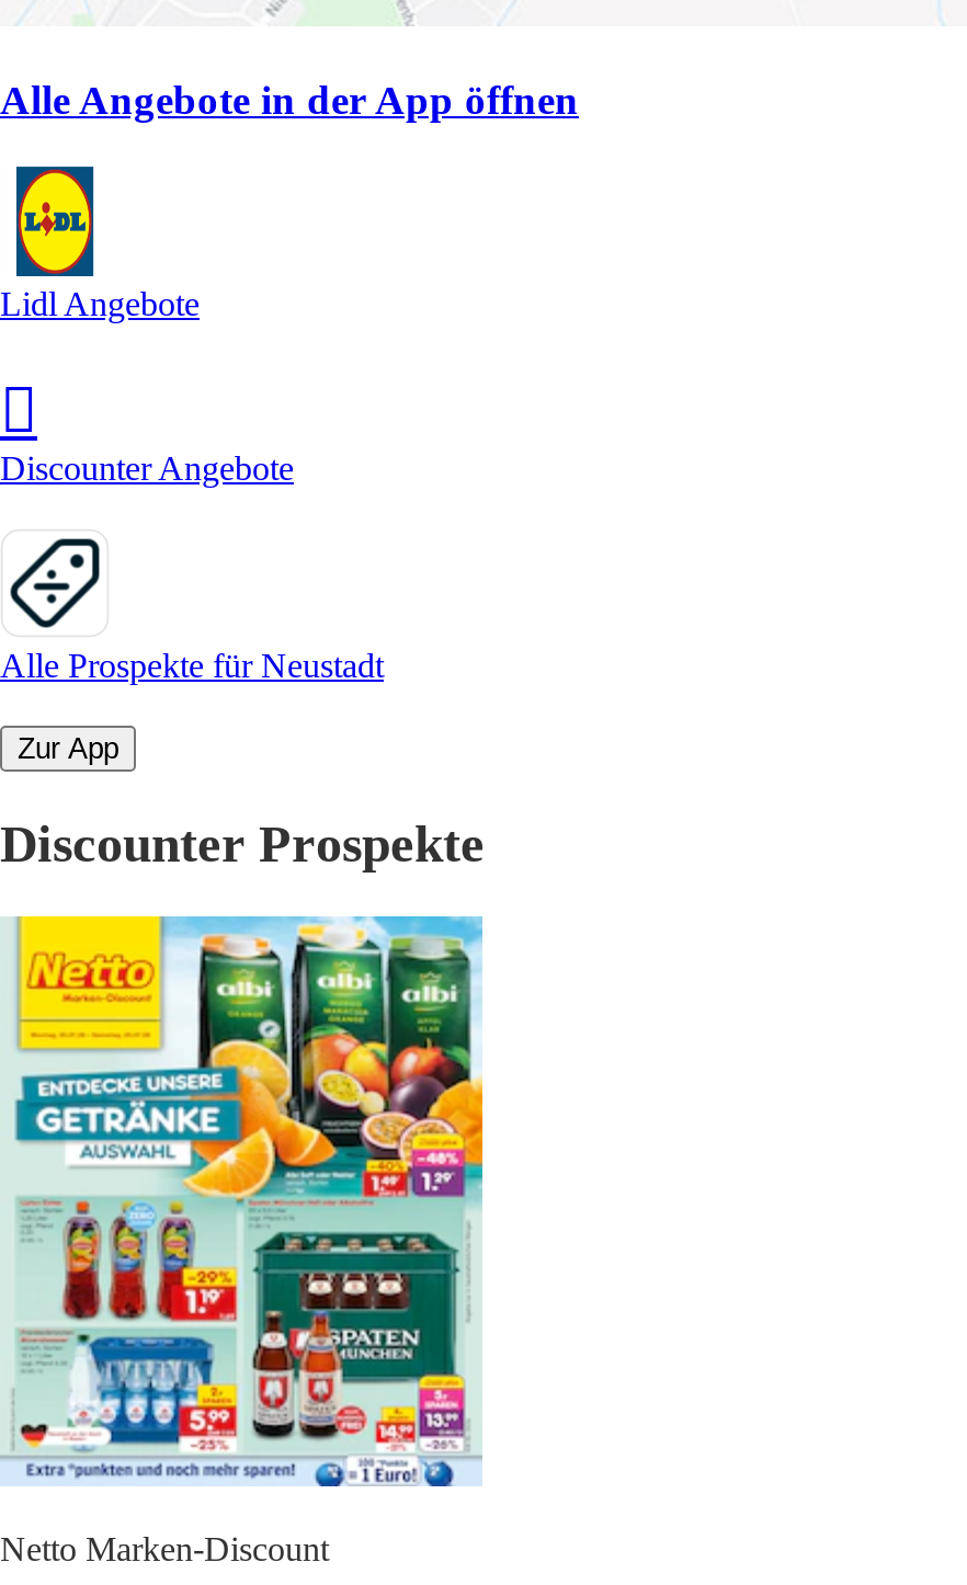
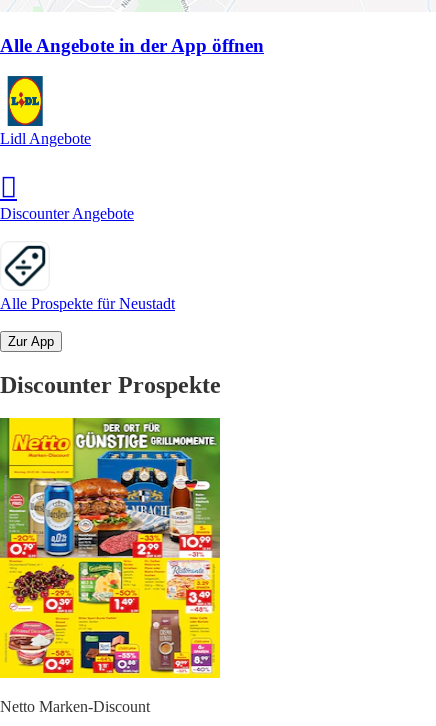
- [image]
+ [image]
